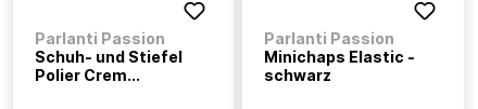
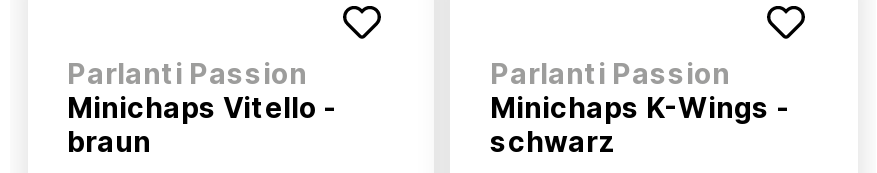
- Schuh- und Stiefel
- Polier Crem...
+ Minichaps Vitello -
+ braun

- Minichaps Elastic -
+ Minichaps K-Wings -
